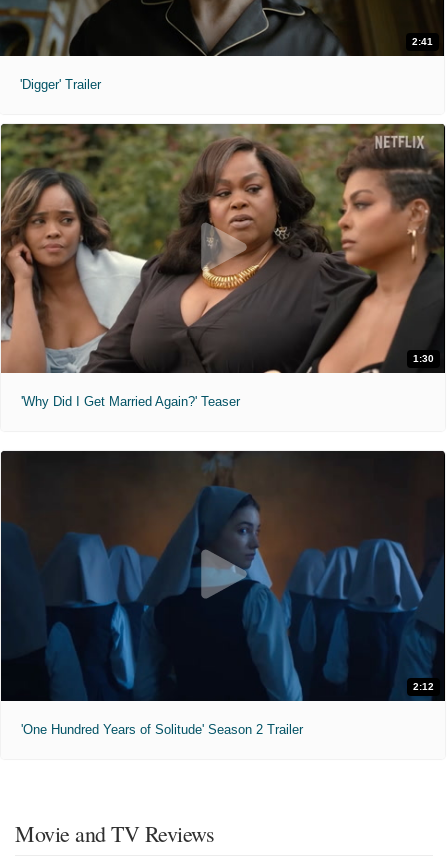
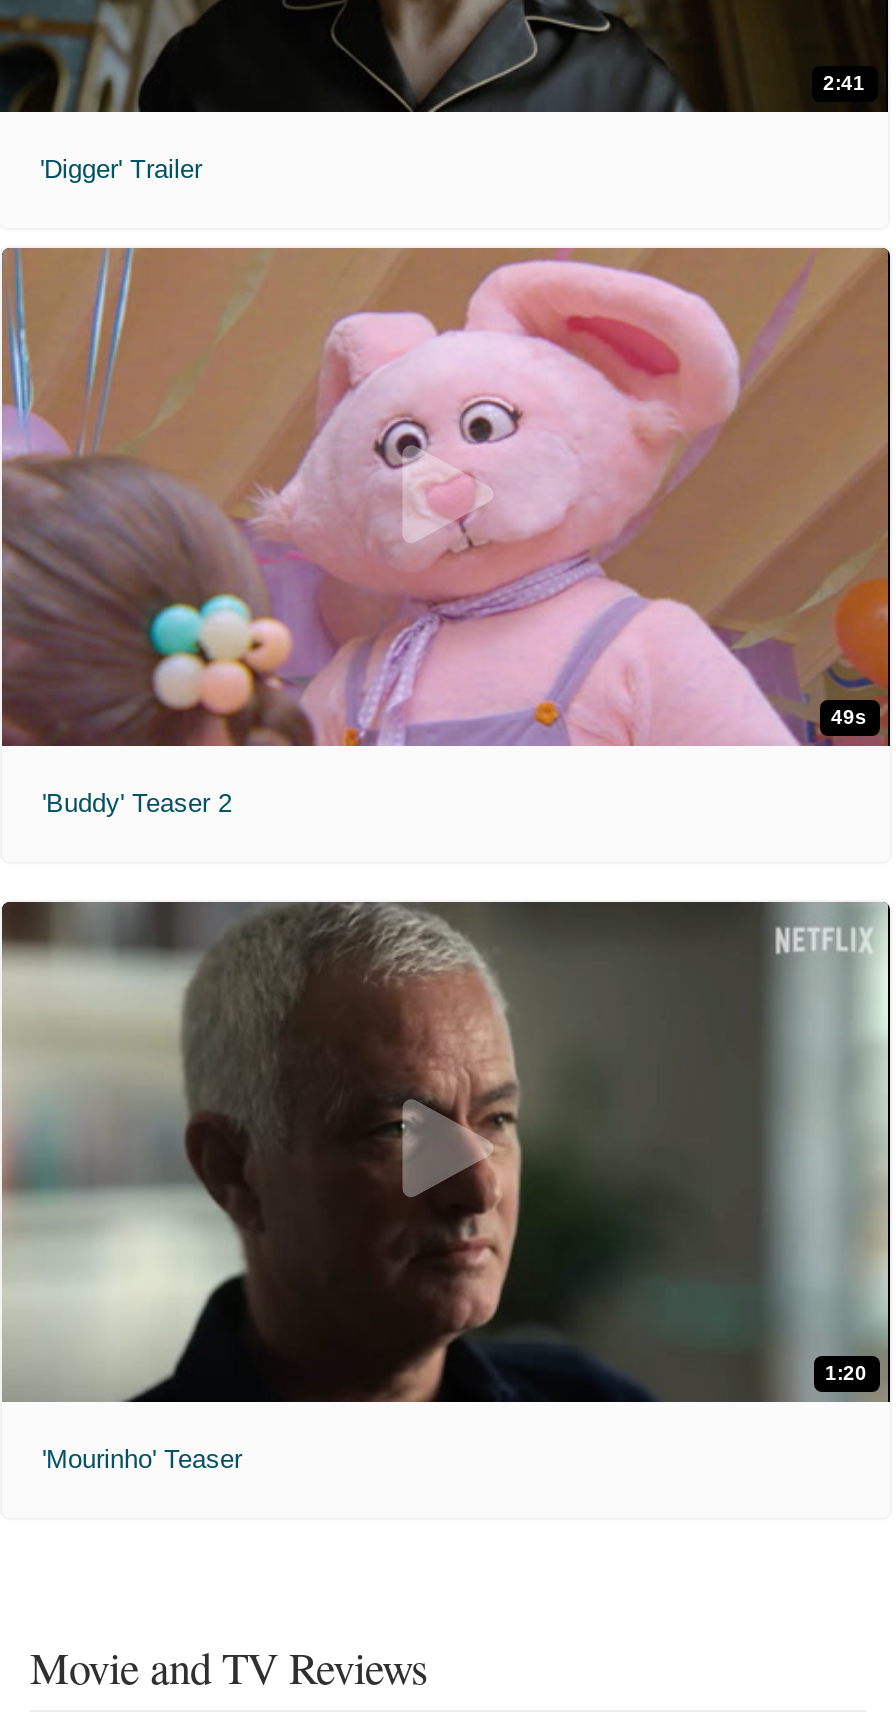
- [image]
- 1:30
+ [image]
+ 49s

- 'Why Did I Get Married Again?' Teaser
+ 'Buddy' Teaser 2

- [image]
- 2:12
+ [image]
+ 1:20

- 'One Hundred Years of Solitude' Season 2 Trailer
+ 'Mourinho' Teaser
